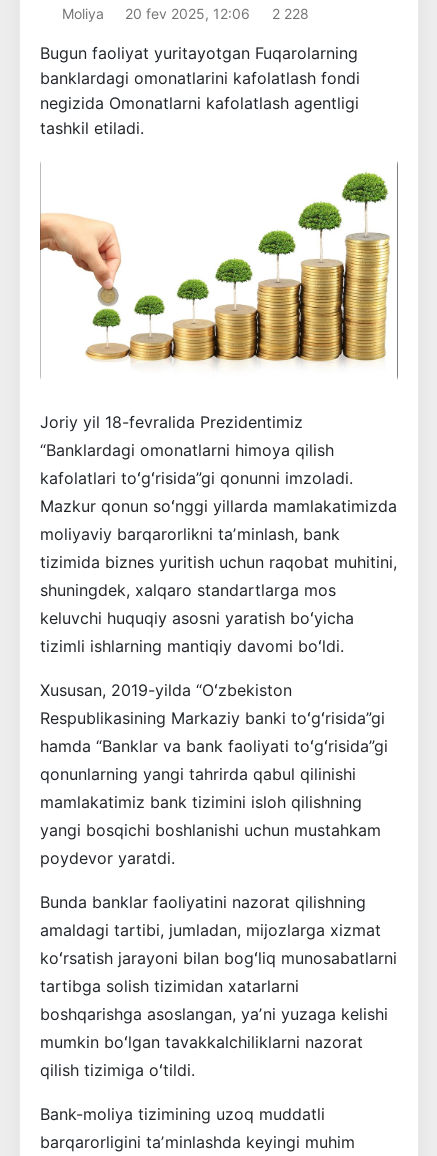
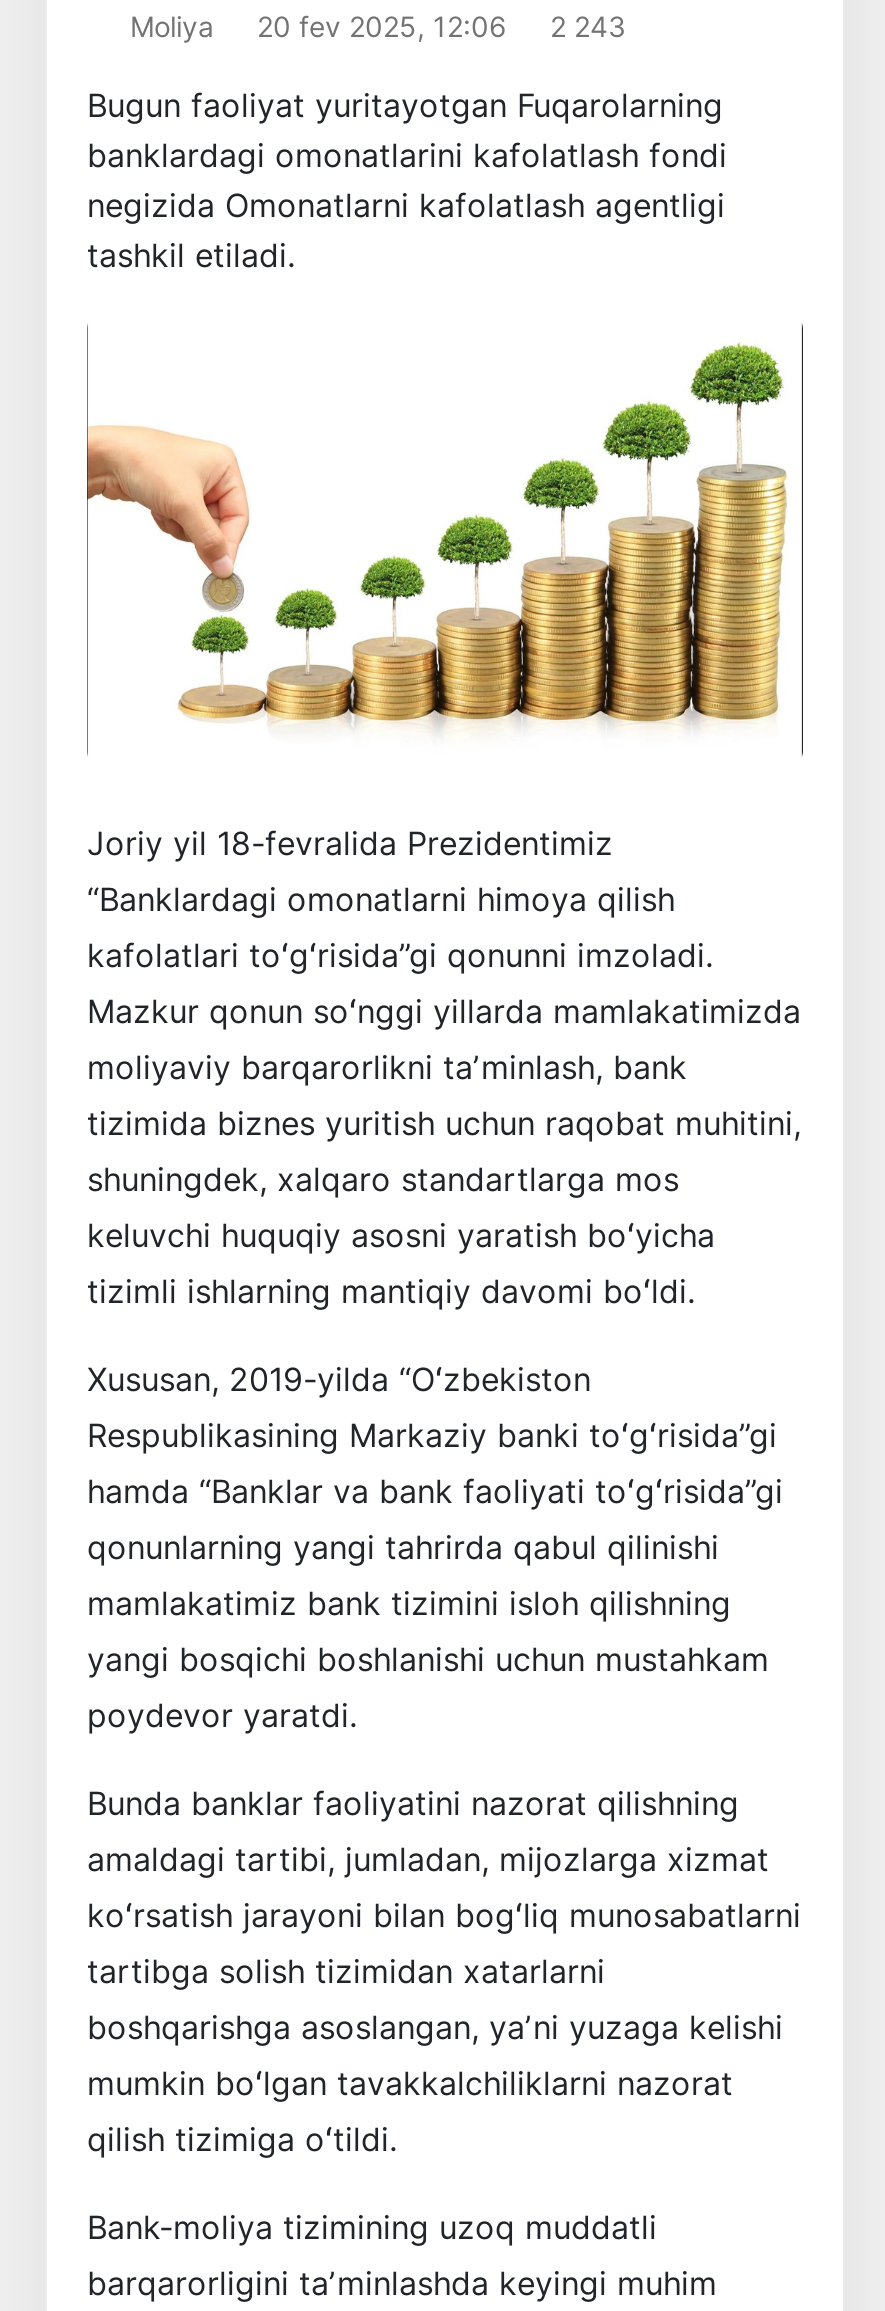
- Moliya 20 fev 2025, 12:06 2 228
+ Moliya 20 fev 2025, 12:06 2 243
